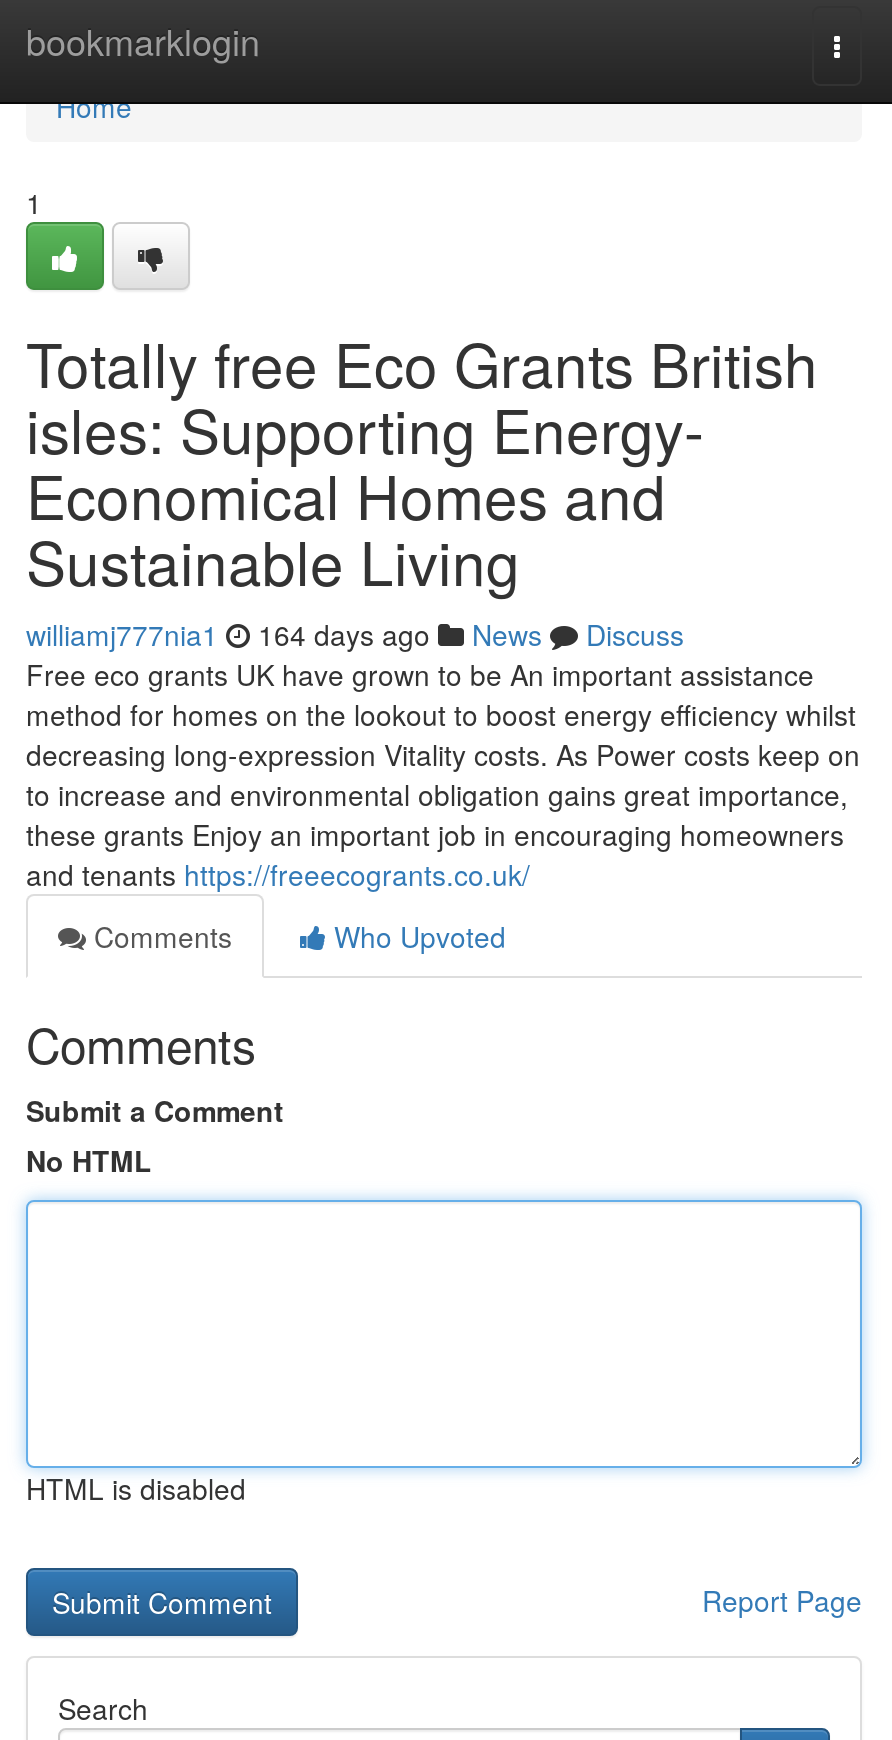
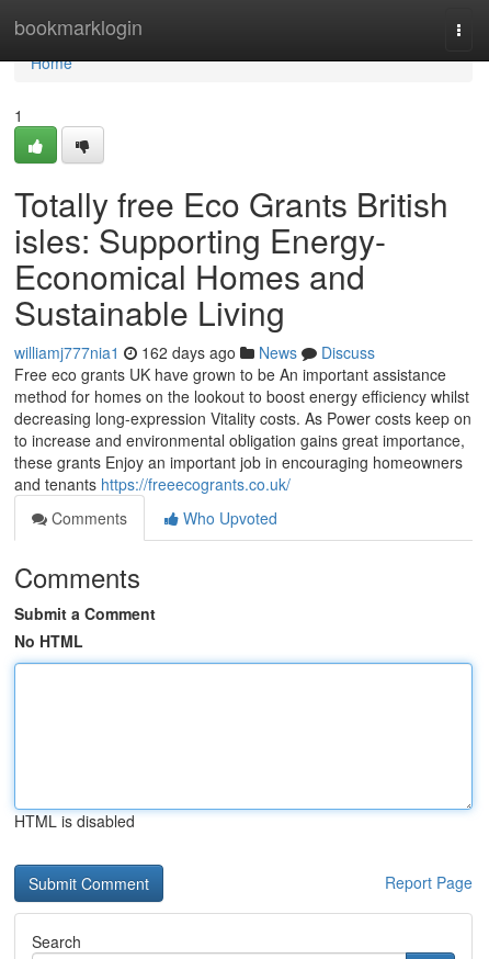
- williamj777nia1 164 days ago News Discuss
+ williamj777nia1 162 days ago News Discuss
